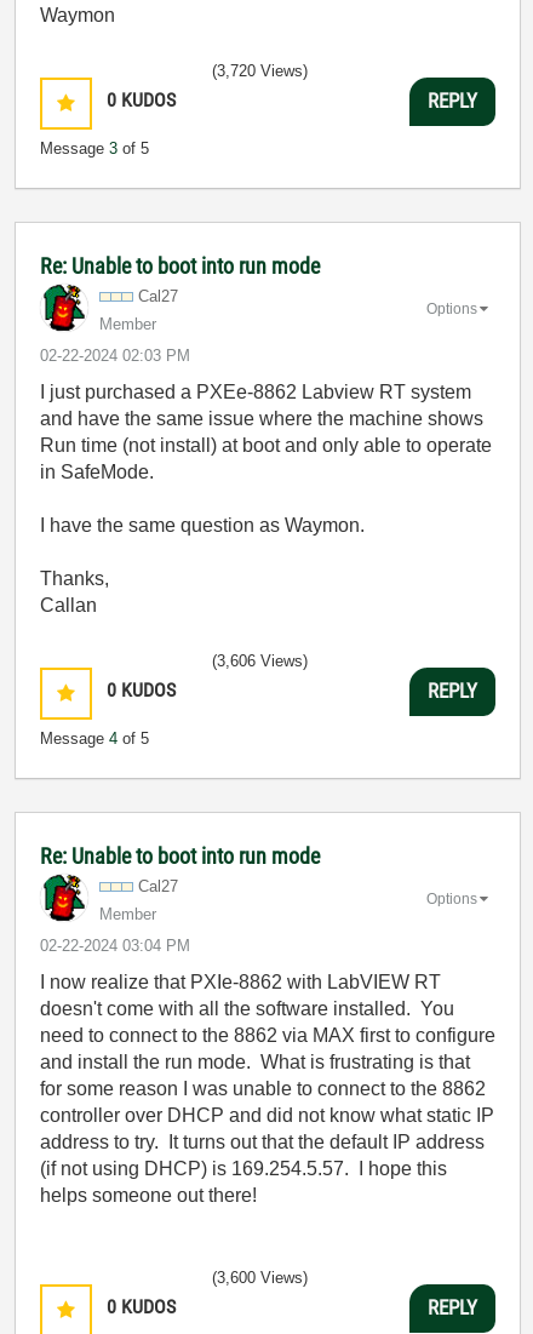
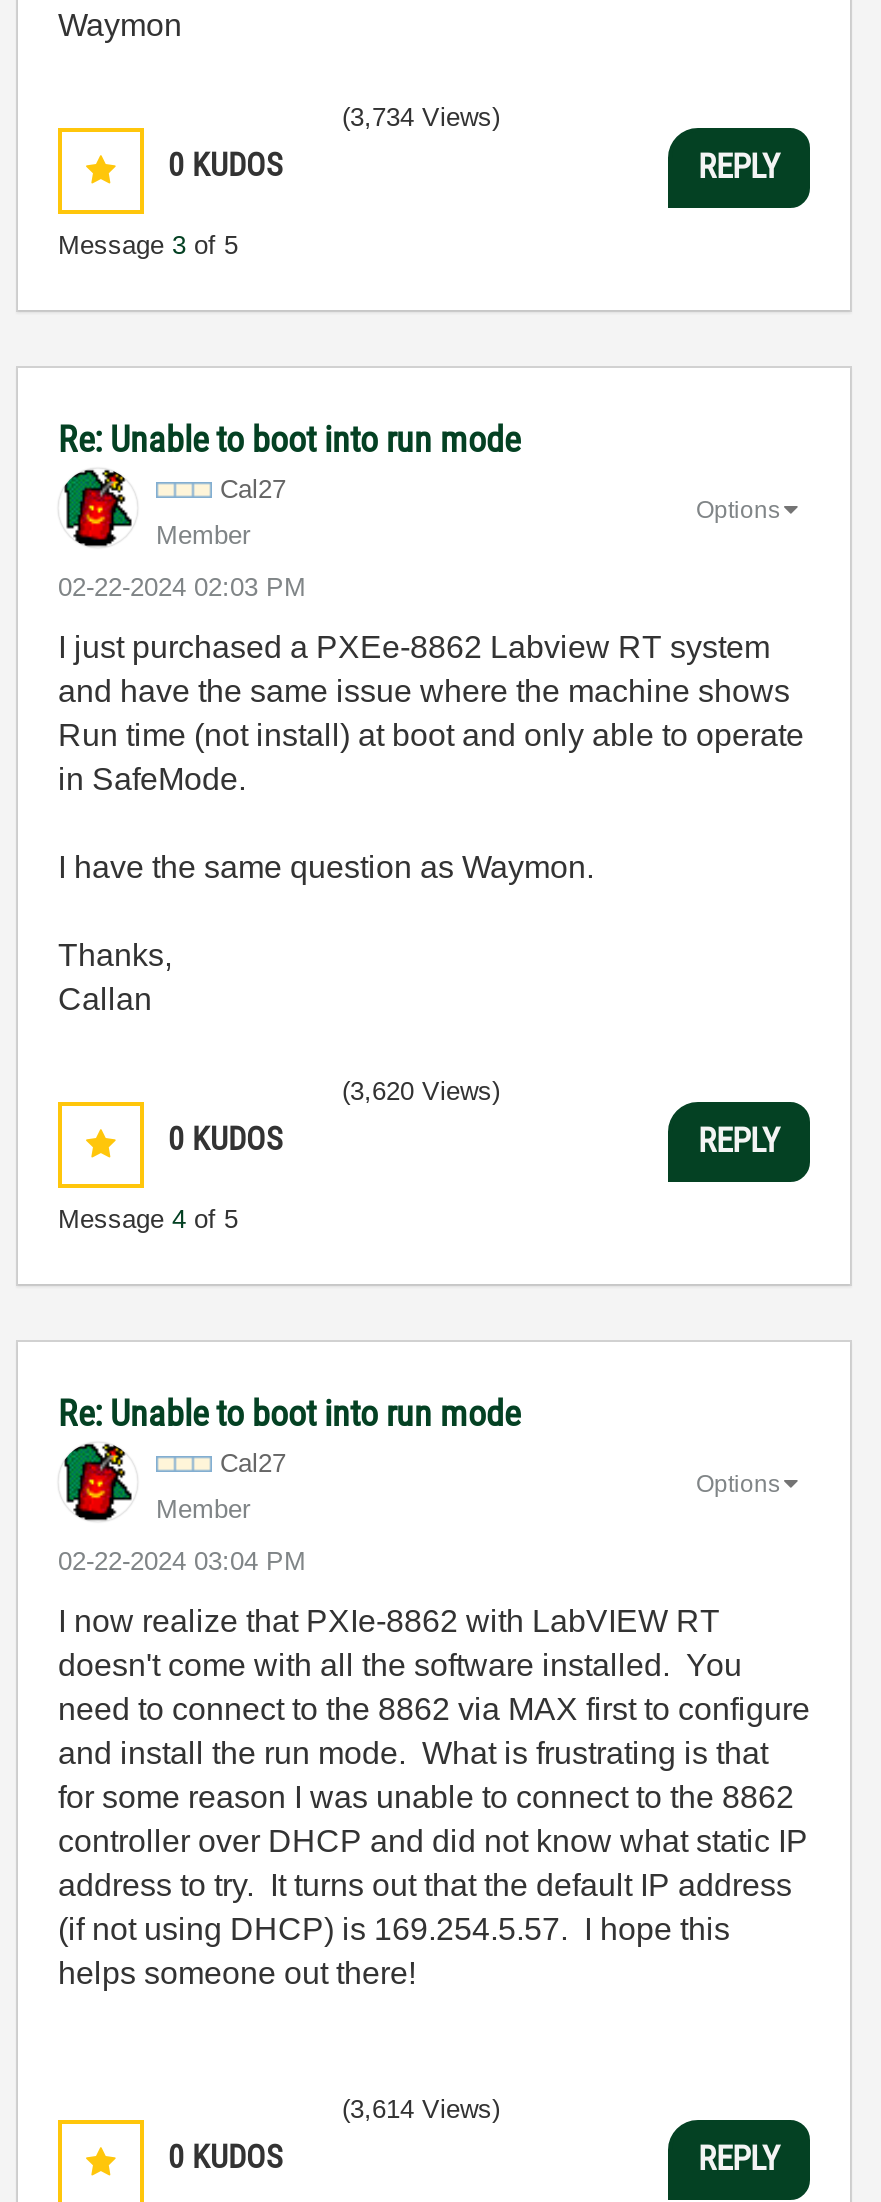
- (3,720 Views)
+ (3,734 Views)

- (3,606 Views)
+ (3,620 Views)

- (3,600 Views)
+ (3,614 Views)
